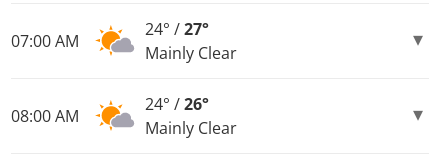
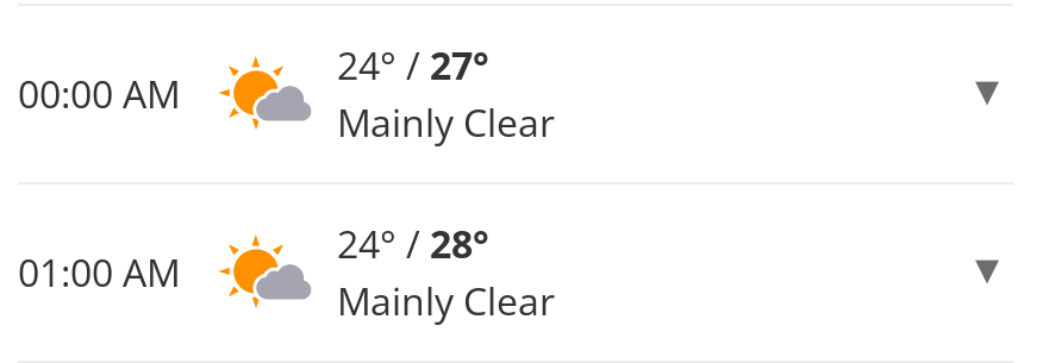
- 07:00 AM
+ 00:00 AM

- 24° / 26°
+ 24° / 28°

- 08:00 AM
+ 01:00 AM
